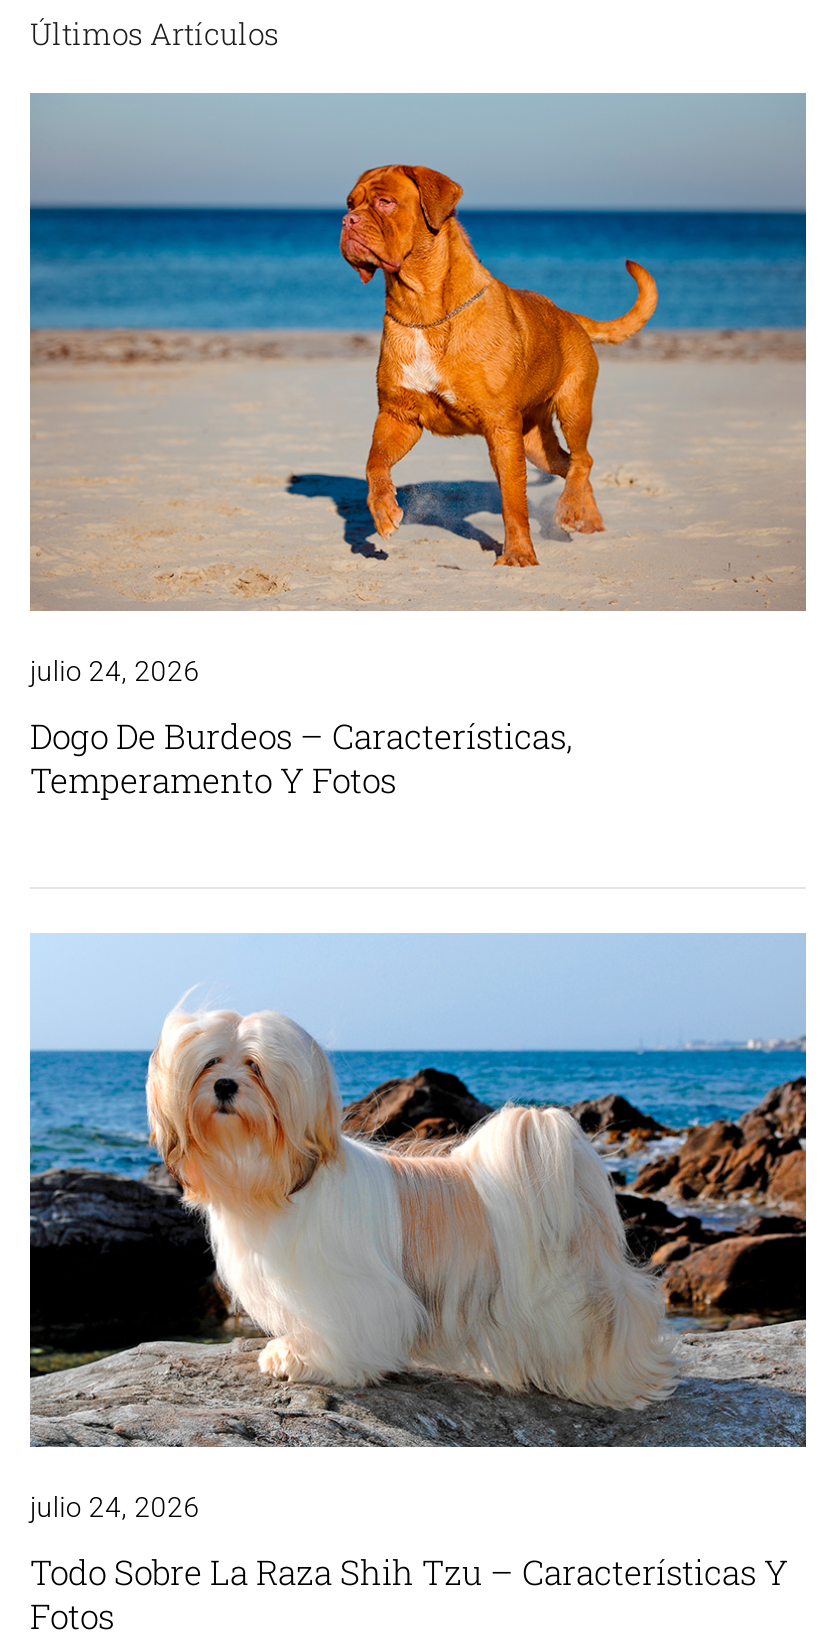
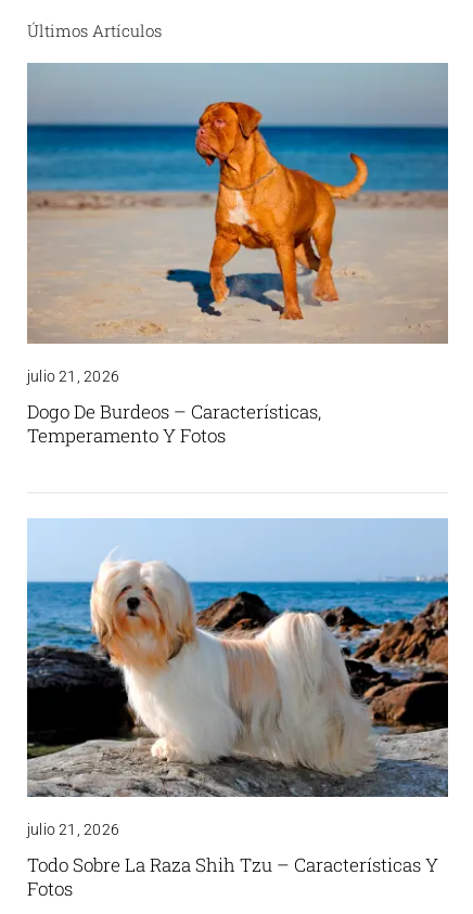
- julio 24, 2026
+ julio 21, 2026

- julio 24, 2026
+ julio 21, 2026
